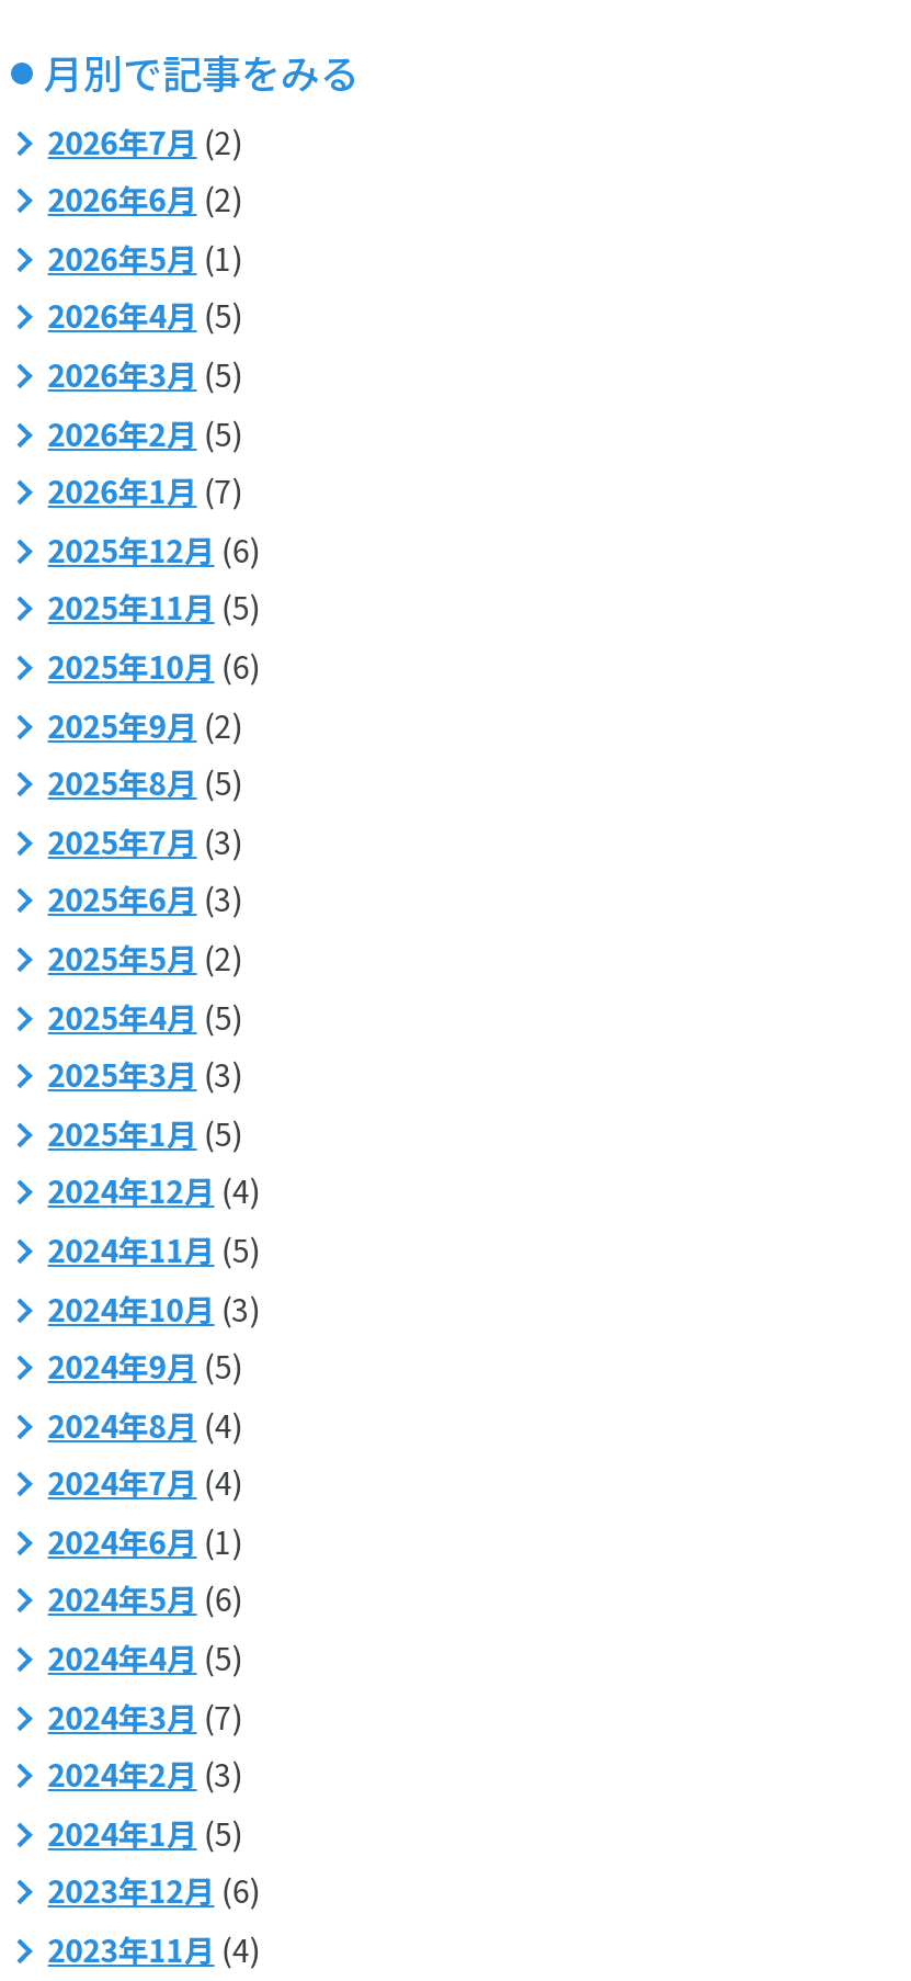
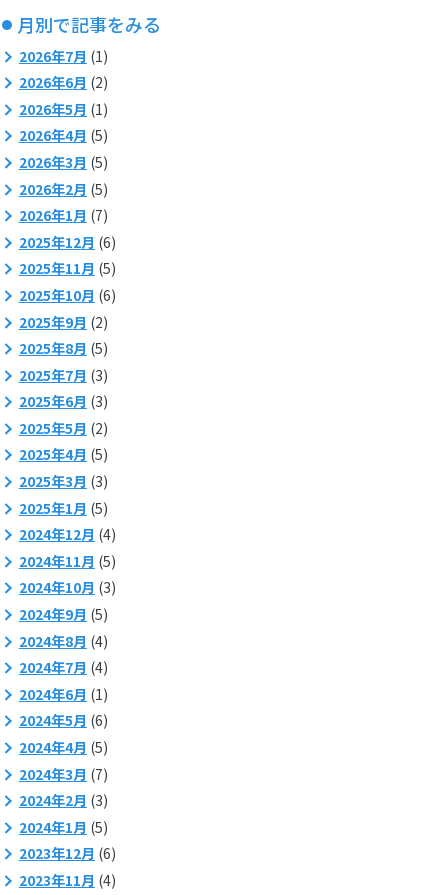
- 2026年7月(2)
+ 2026年7月(1)
